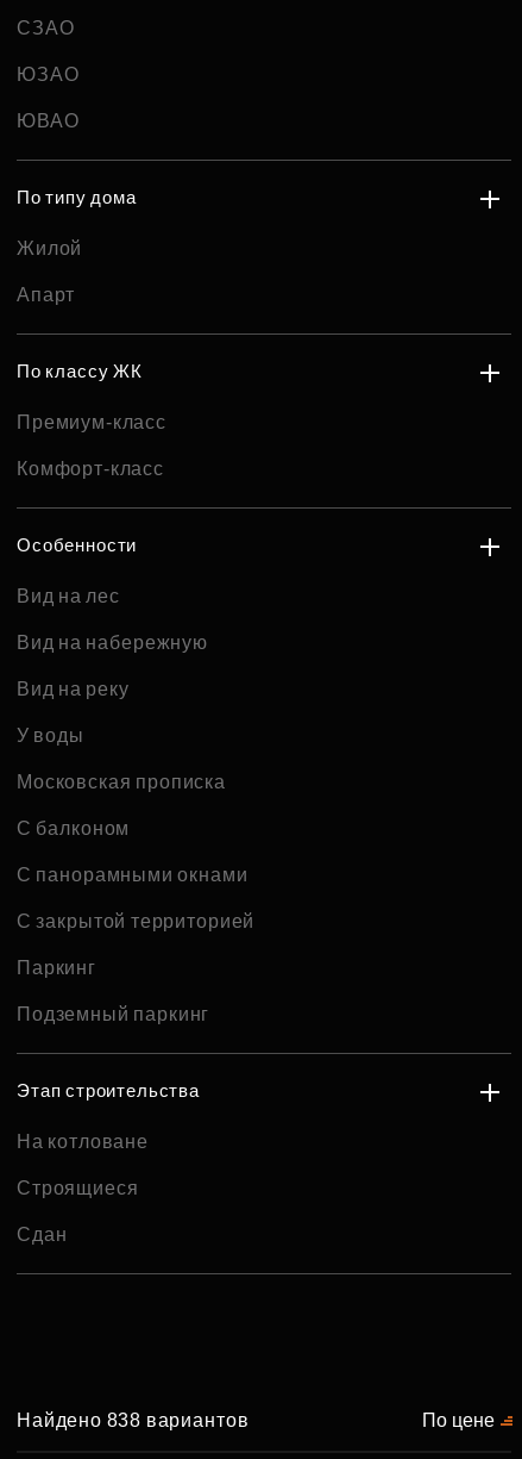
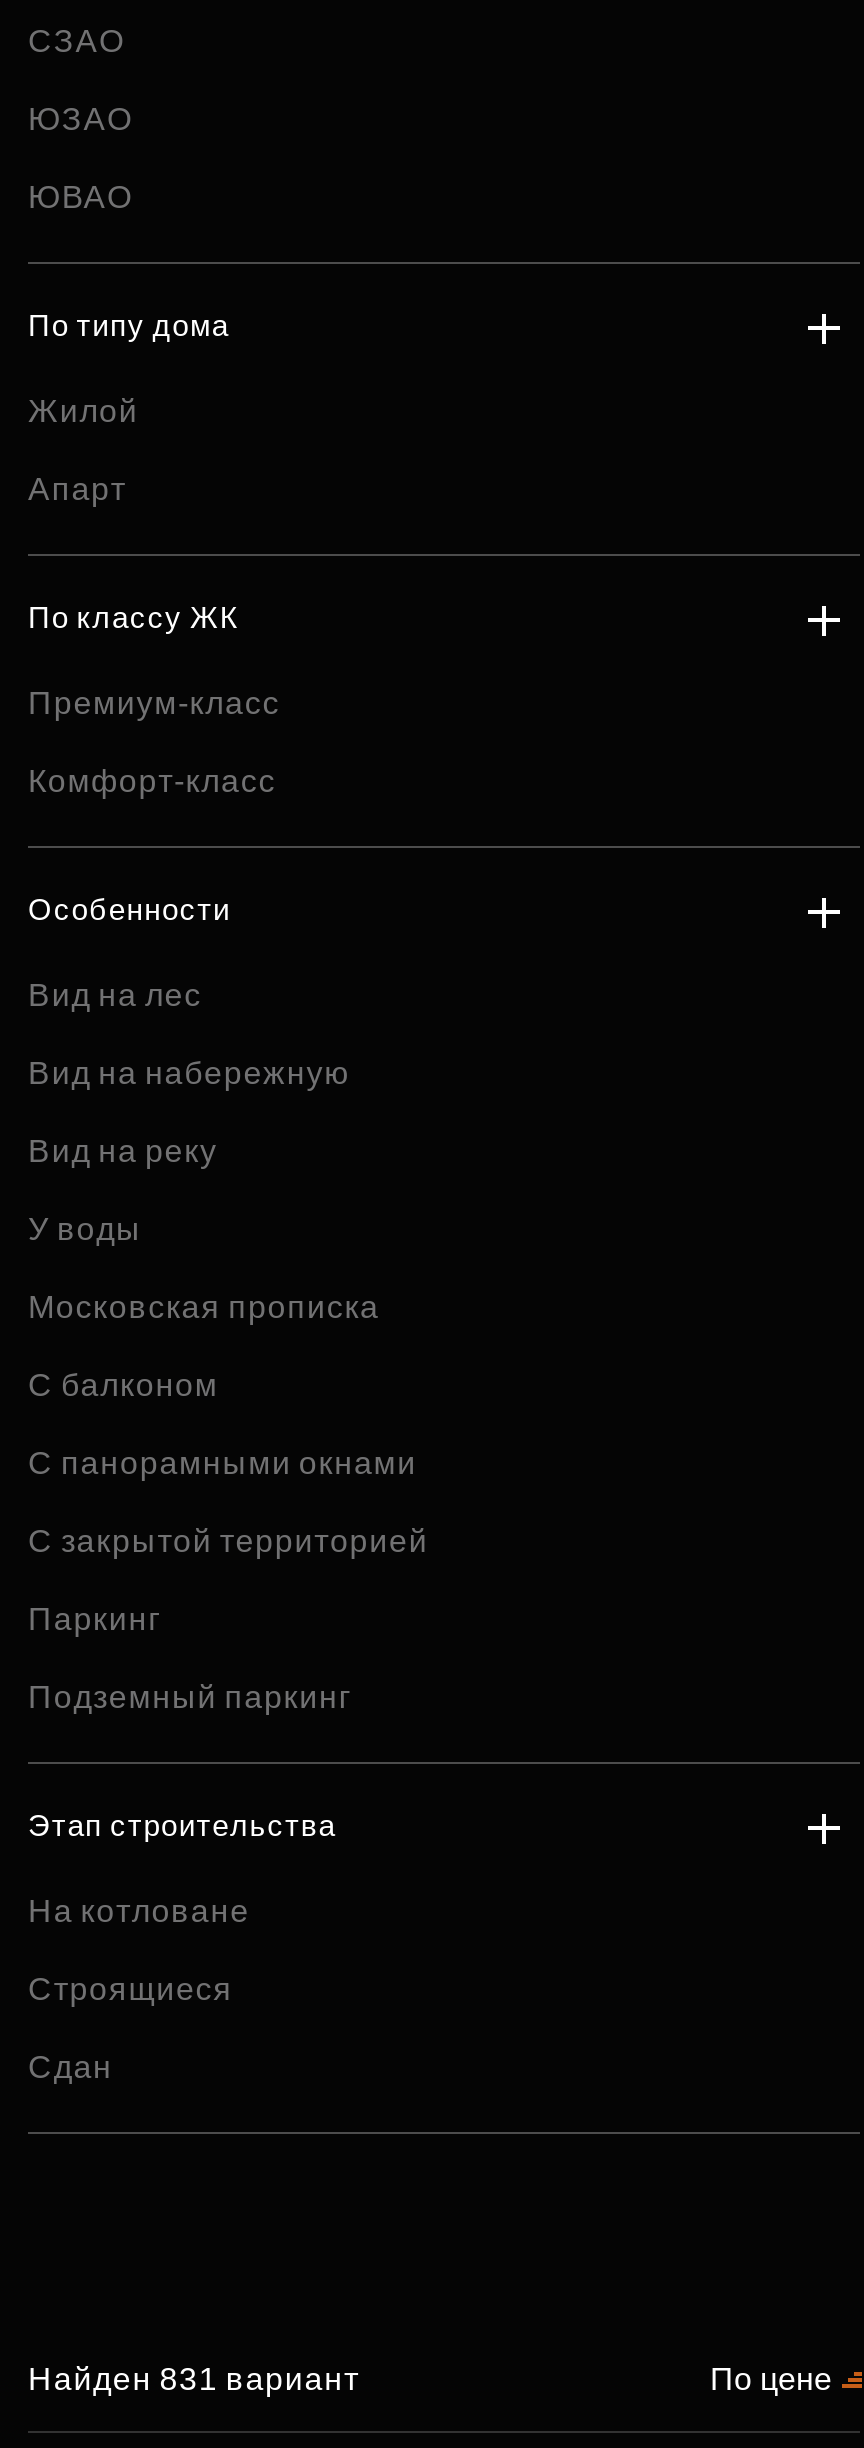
- Найдено 838 вариантов
+ Найден 831 вариант
